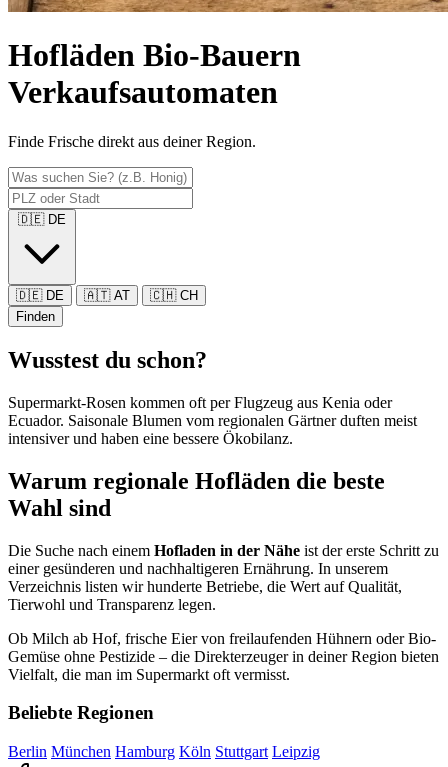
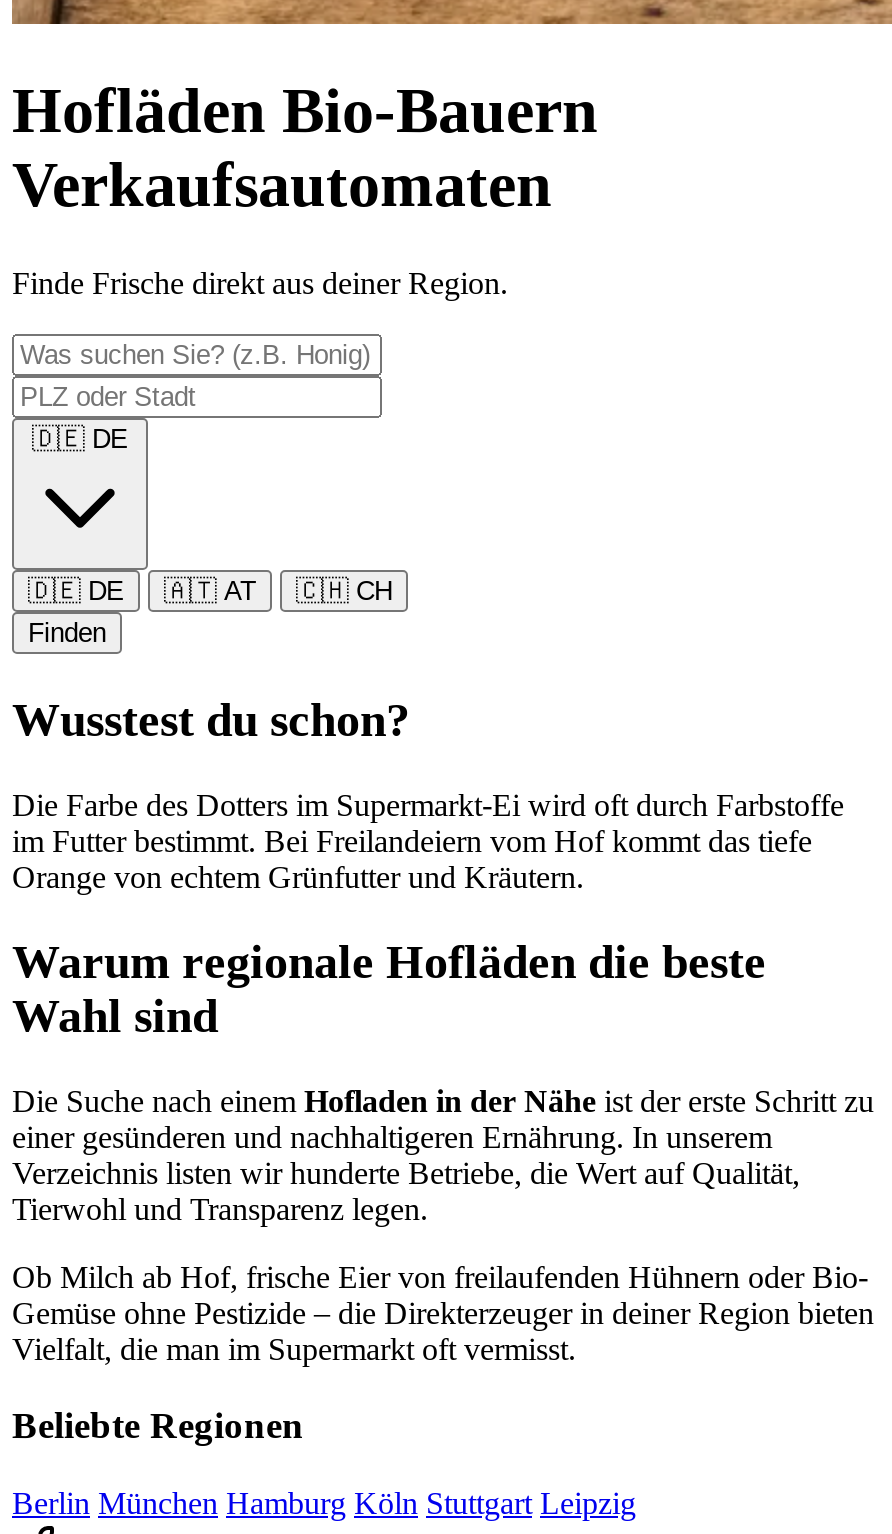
- Supermarkt-Rosen kommen oft per Flugzeug aus Kenia oder
- Ecuador. Saisonale Blumen vom regionalen Gärtner duften meist
- intensiver und haben eine bessere Ökobilanz.
+ Die Farbe des Dotters im Supermarkt-Ei wird oft durch Farbstoffe
+ im Futter bestimmt. Bei Freilandeiern vom Hof kommt das tiefe
+ Orange von echtem Grünfutter und Kräutern.
